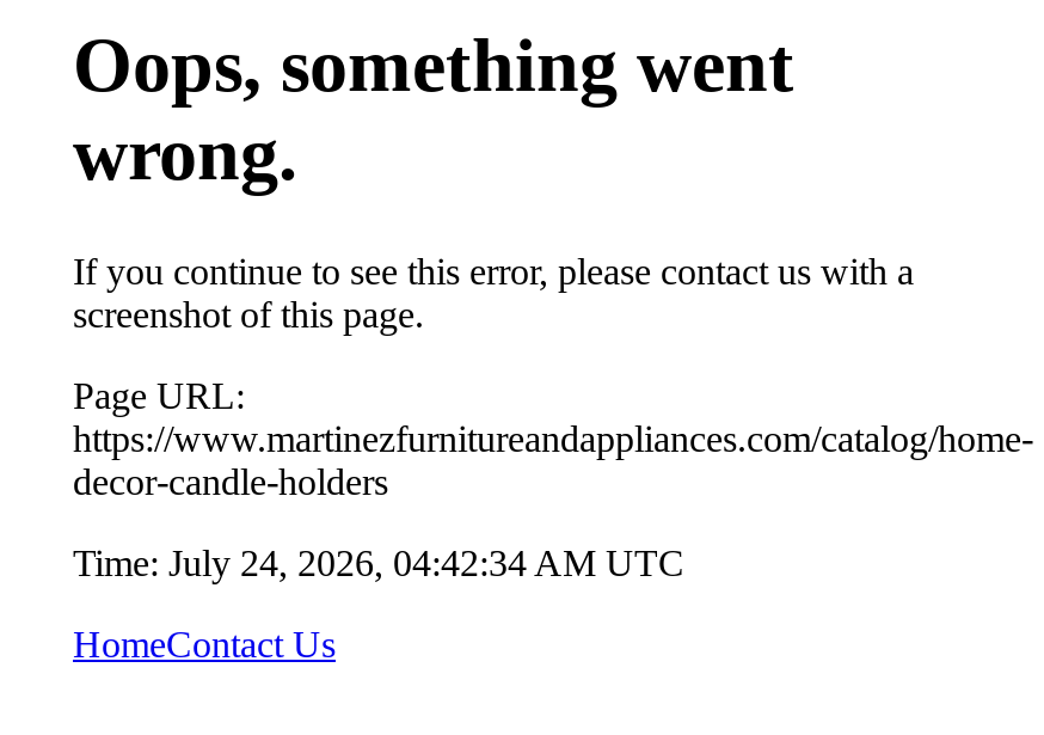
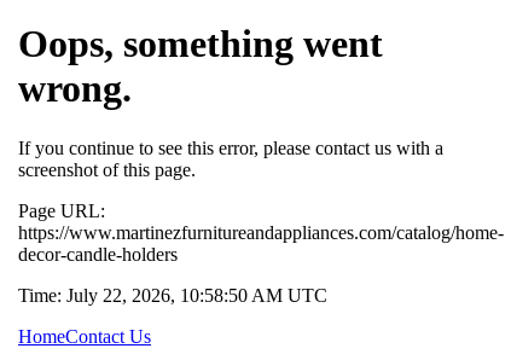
- Time: July 24, 2026, 04:42:34 AM UTC
+ Time: July 22, 2026, 10:58:50 AM UTC
